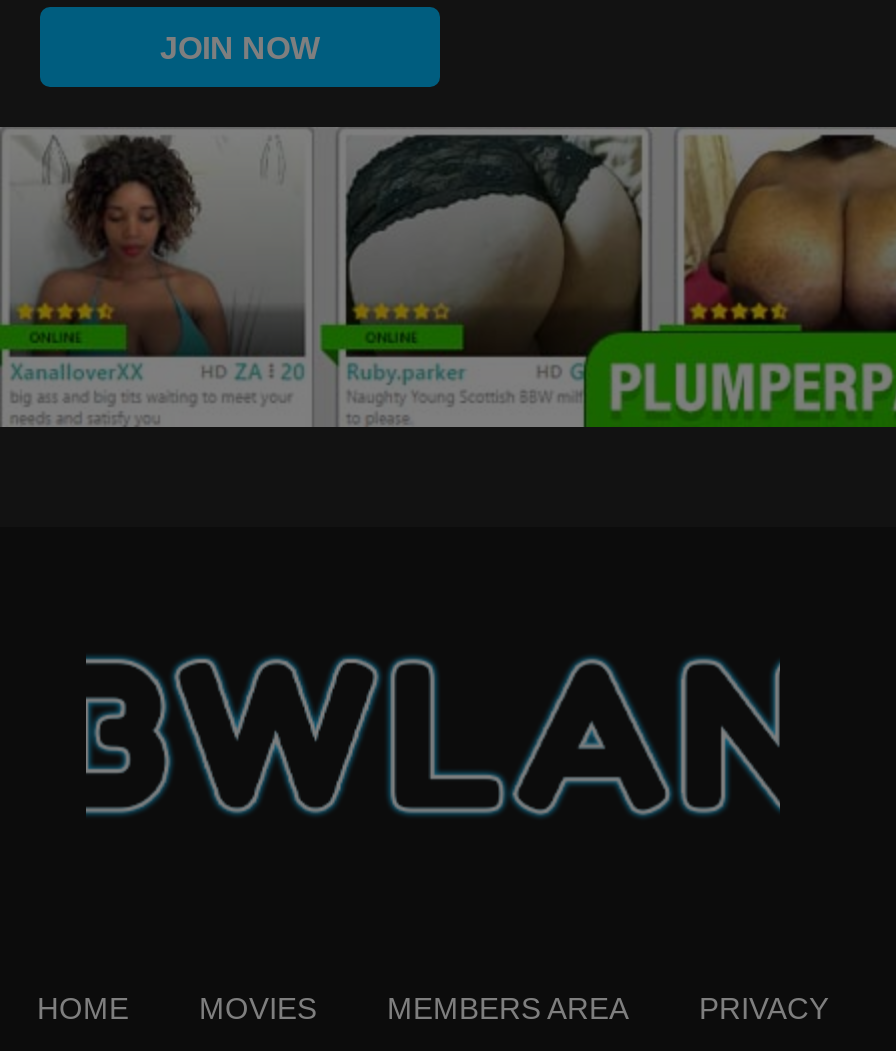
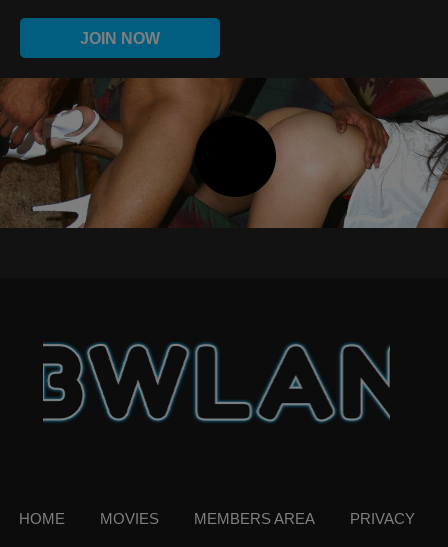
- [image]
+ [image]
